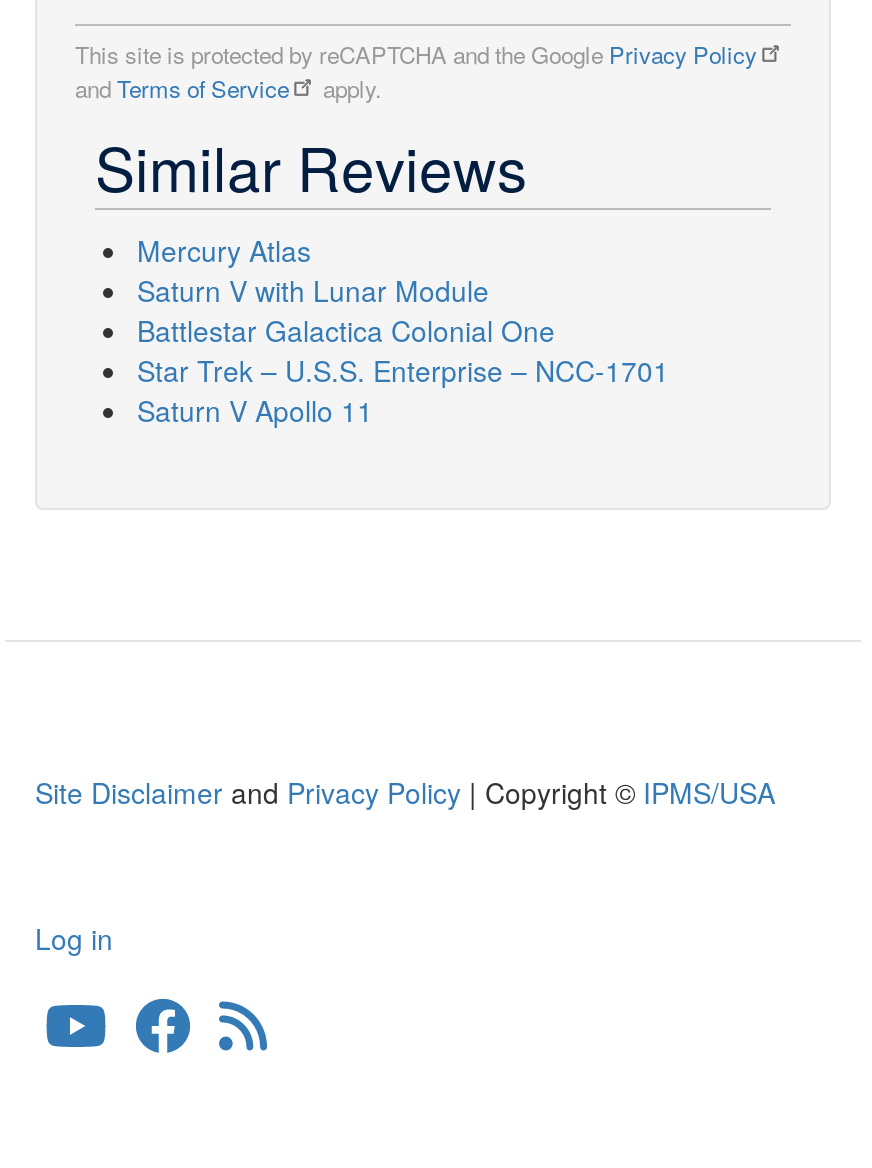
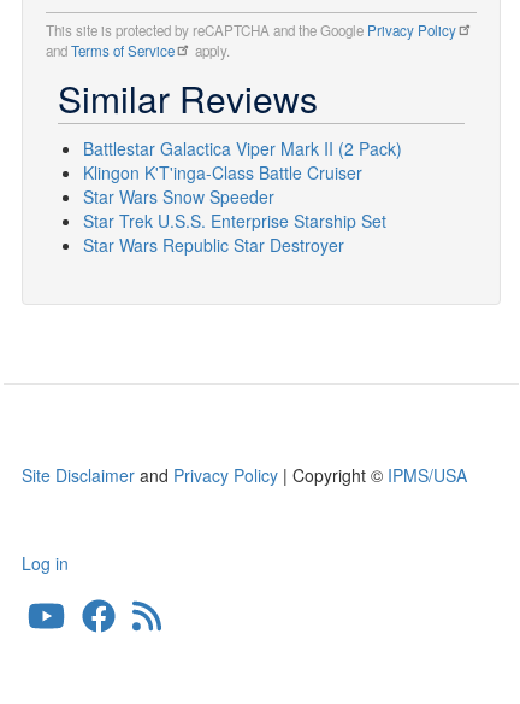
- Mercury Atlas
- Saturn V with Lunar Module
- Battlestar Galactica Colonial One
- Star Trek – U.S.S. Enterprise – NCC-1701
- Saturn V Apollo 11
+ Battlestar Galactica Viper Mark II (2 Pack)
+ Klingon K'T'inga-Class Battle Cruiser
+ Star Wars Snow Speeder
+ Star Trek U.S.S. Enterprise Starship Set
+ Star Wars Republic Star Destroyer
